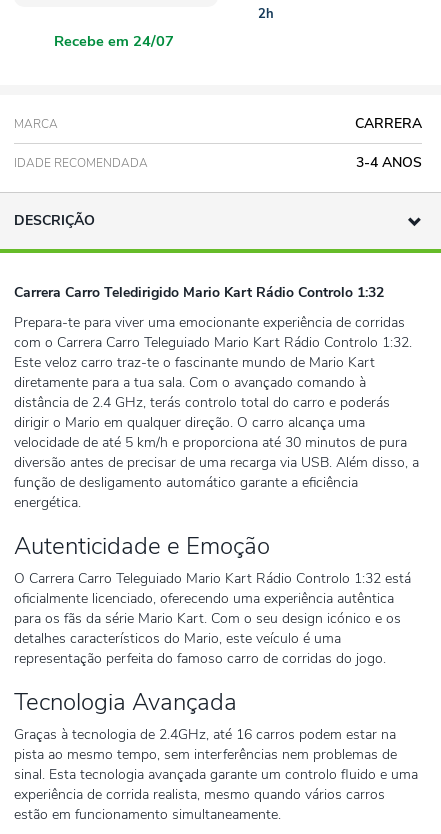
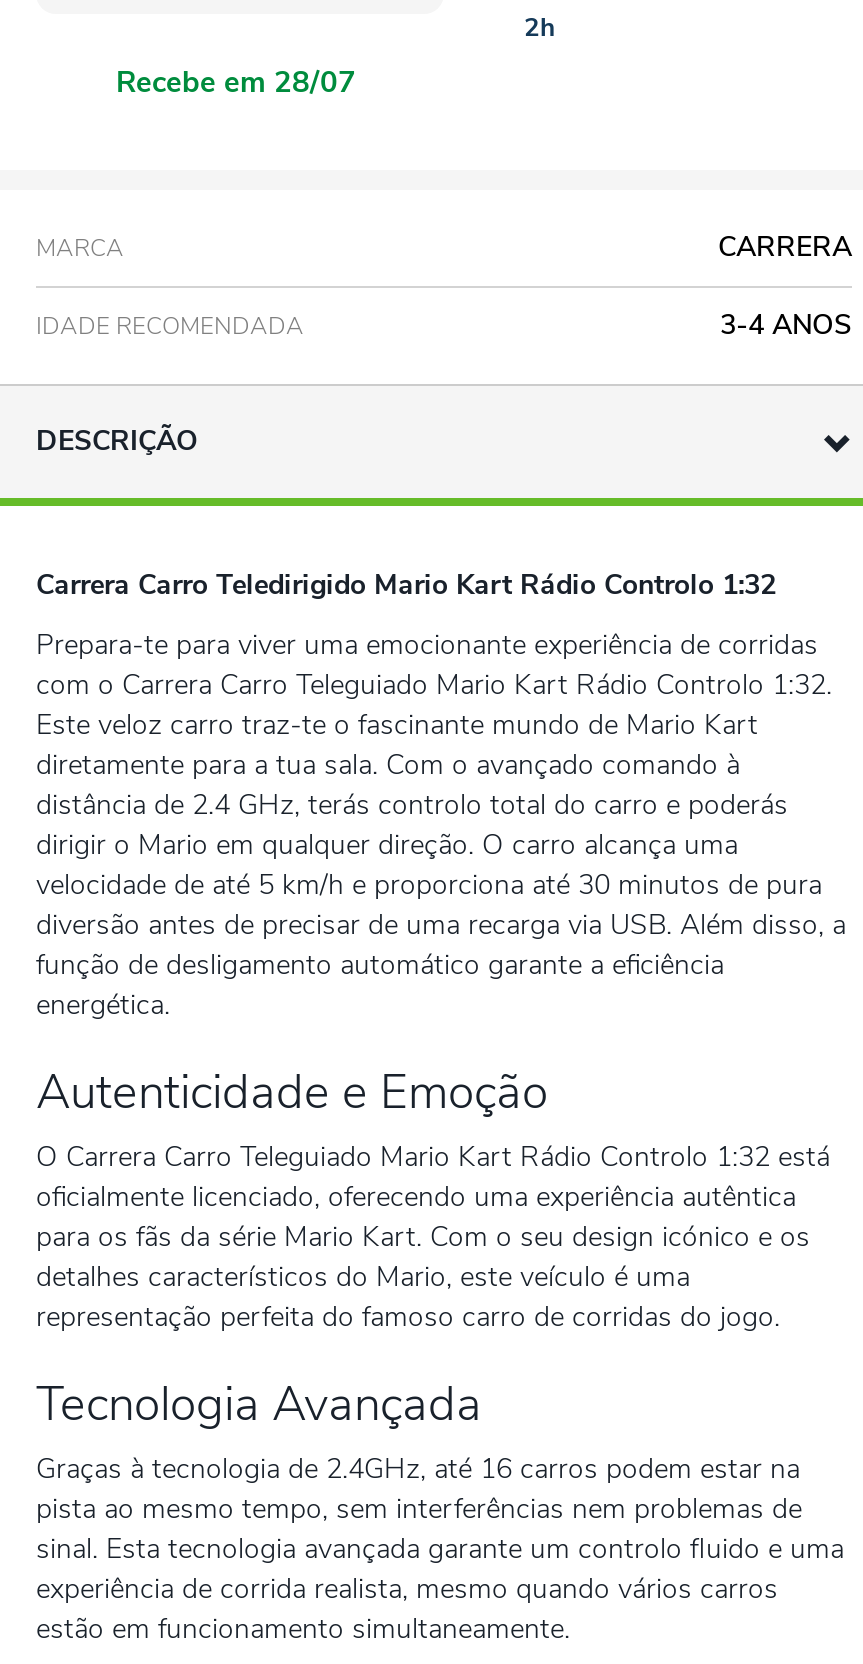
- Recebe em 24/07
+ Recebe em 28/07
